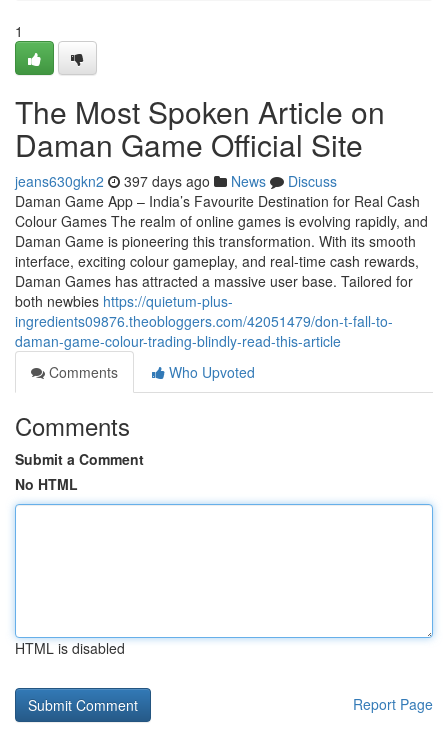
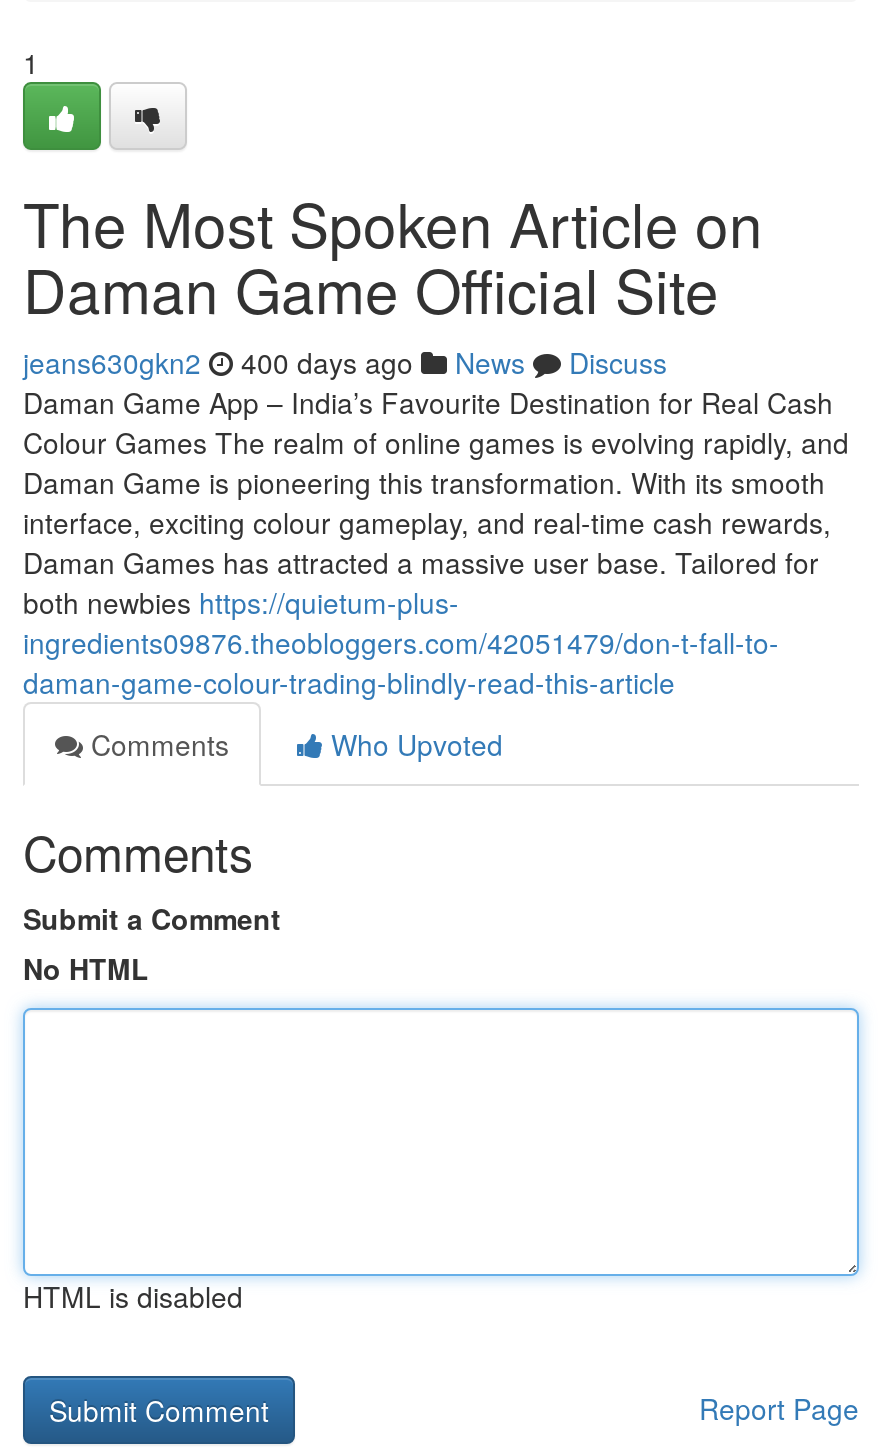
- jeans630gkn2 397 days ago News Discuss
+ jeans630gkn2 400 days ago News Discuss
